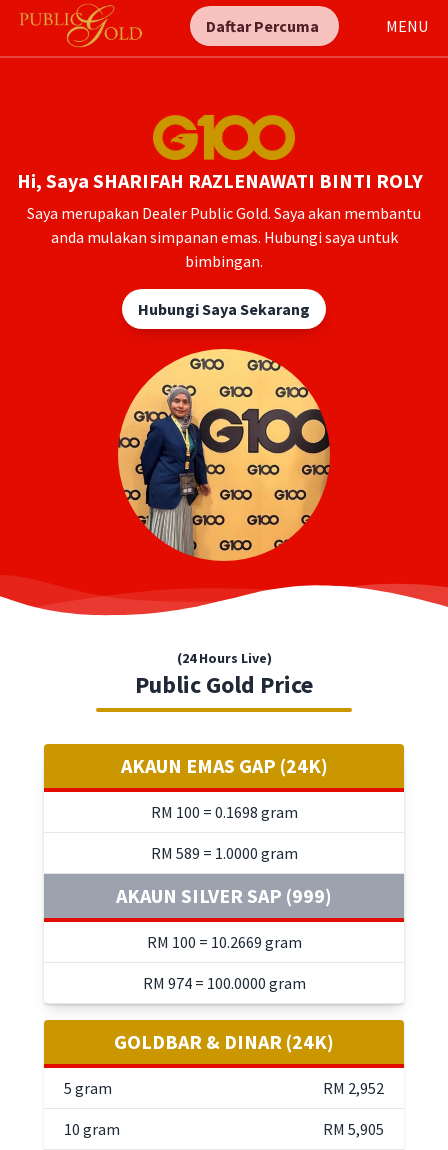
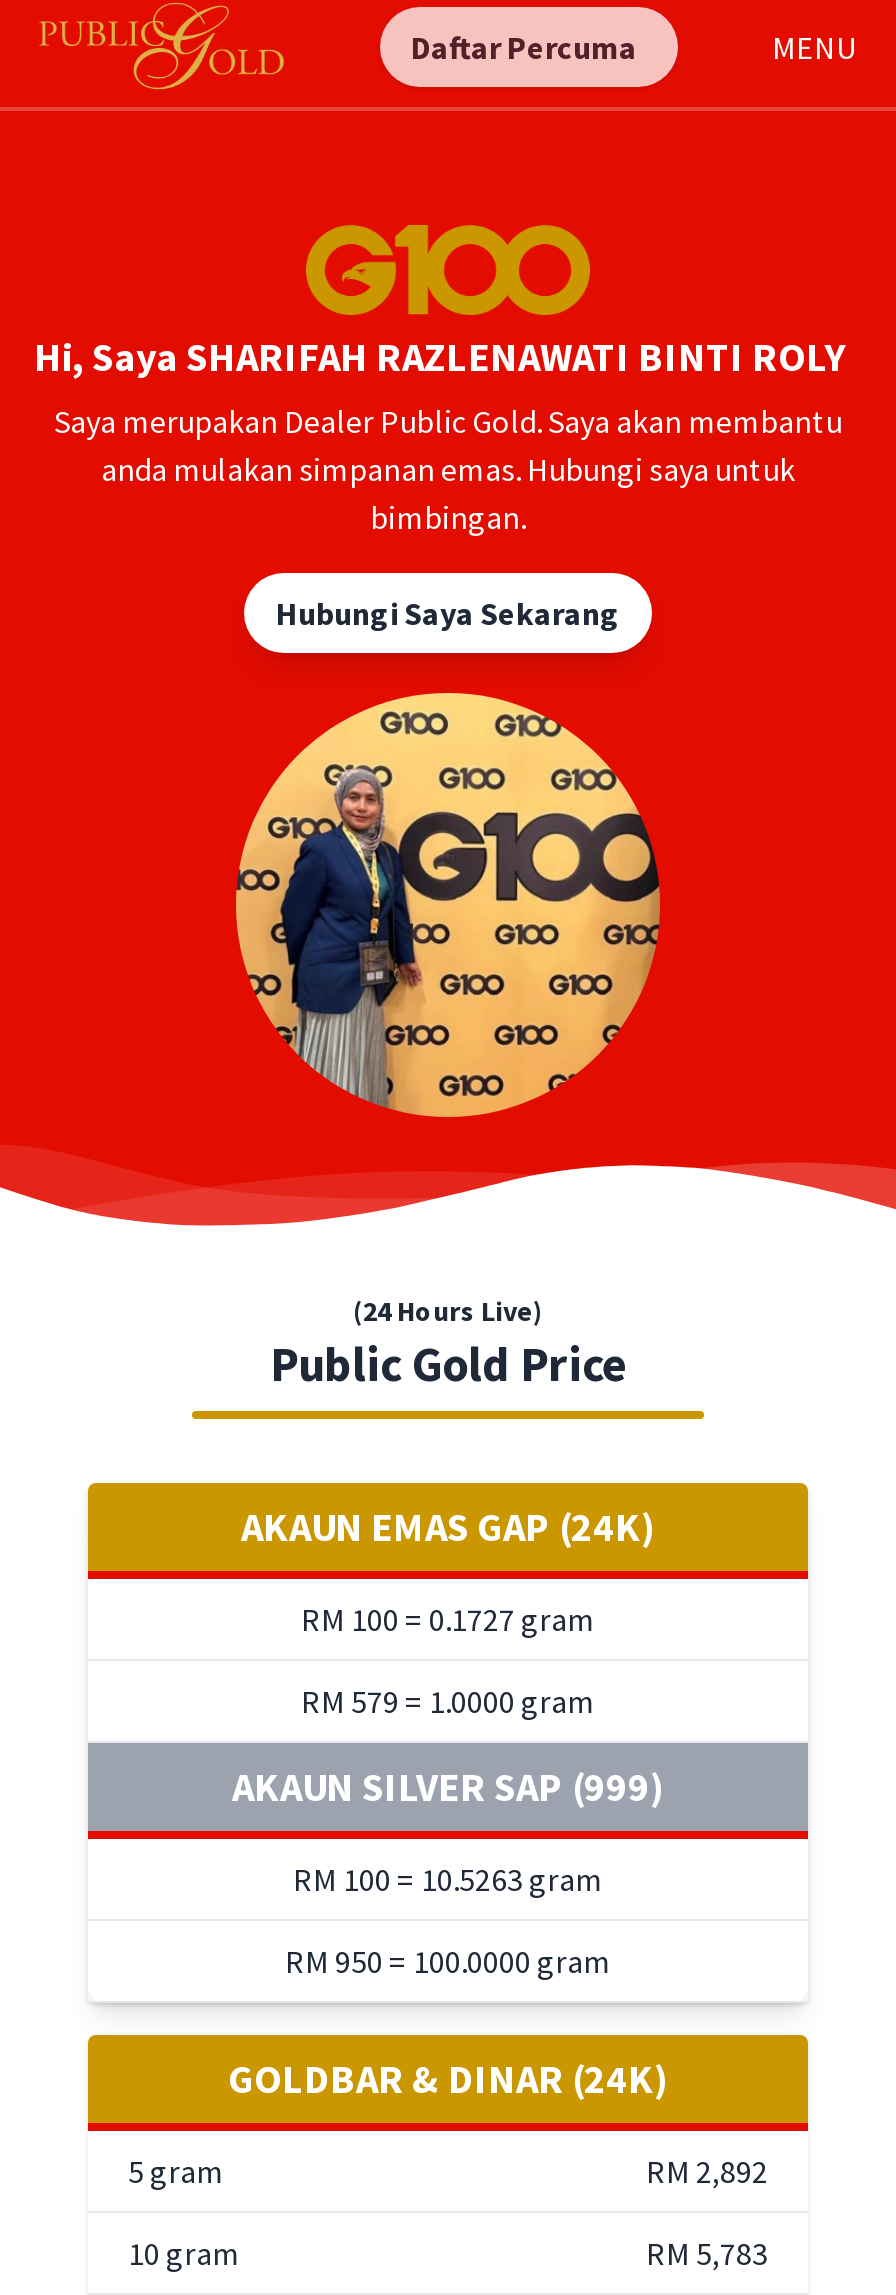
- RM 100 = 0.1698 gram
+ RM 100 = 0.1727 gram

- RM 589 = 1.0000 gram
+ RM 579 = 1.0000 gram

- RM 100 = 10.2669 gram
+ RM 100 = 10.5263 gram

- RM 974 = 100.0000 gram
+ RM 950 = 100.0000 gram

- RM 2,952
+ RM 2,892

- RM 5,905
+ RM 5,783
